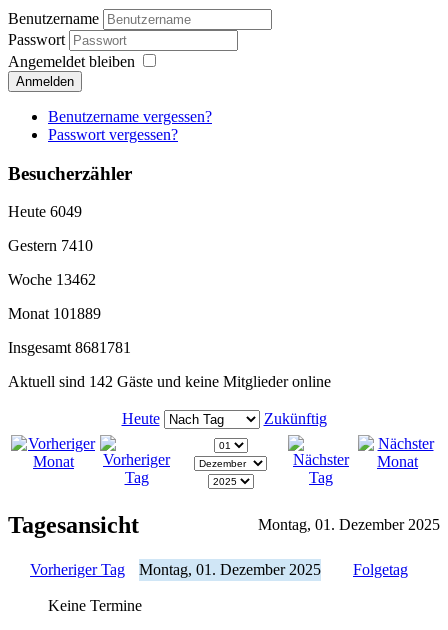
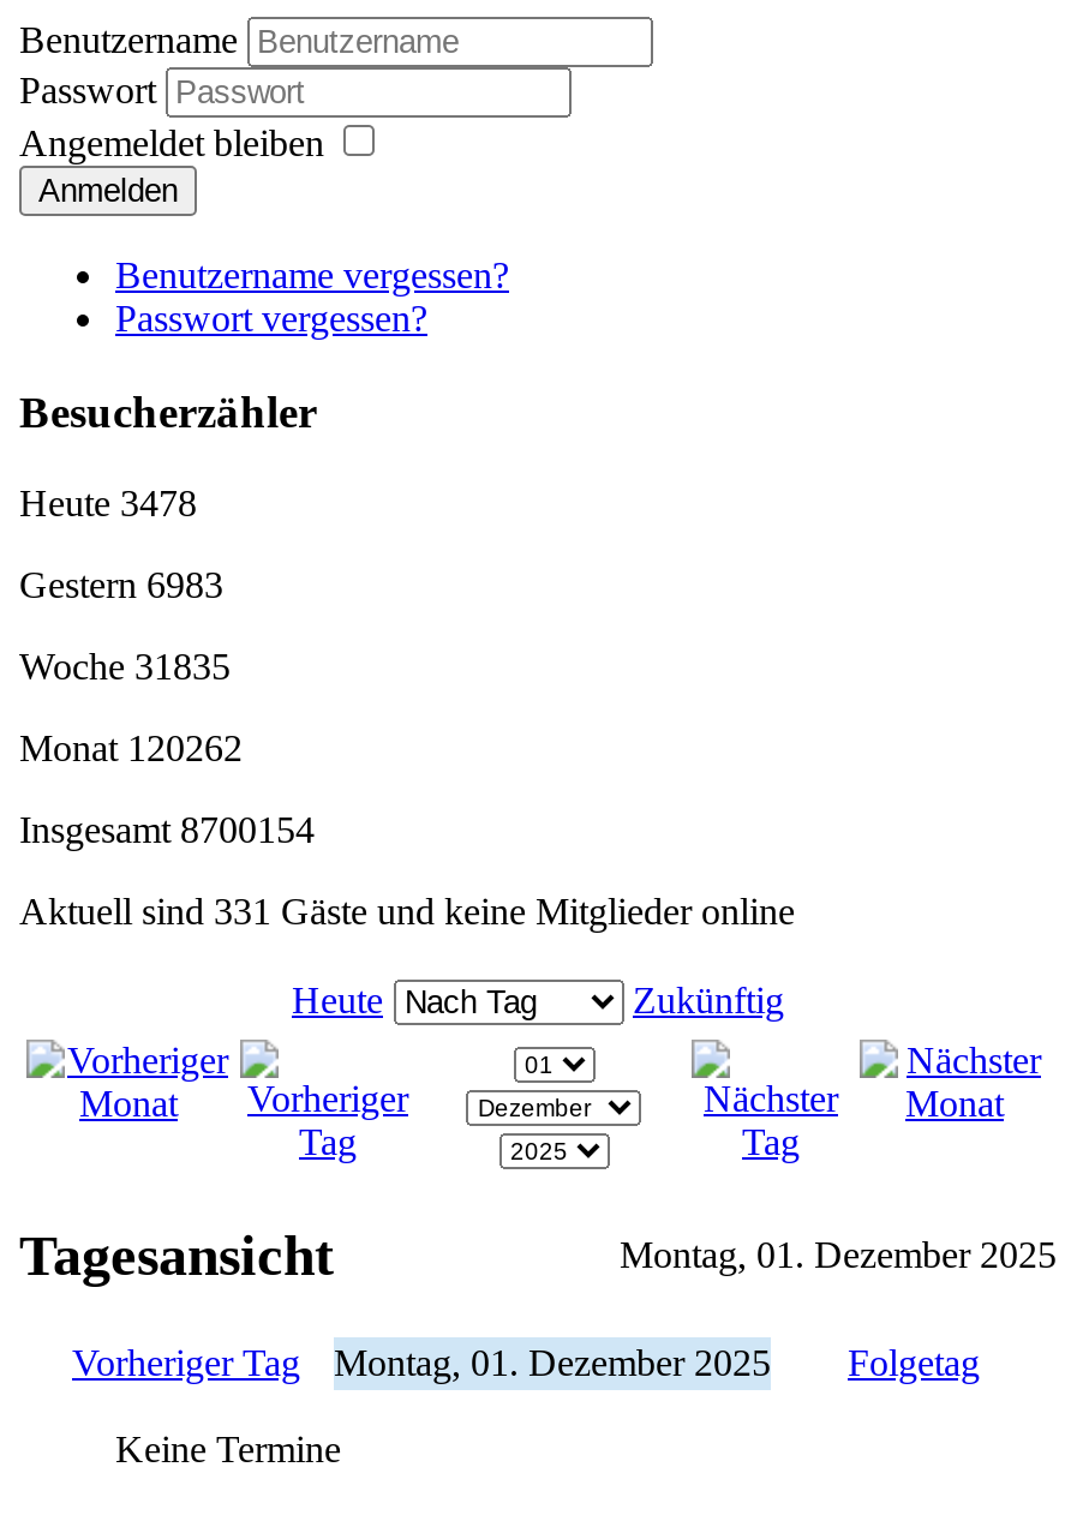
- Heute 6049
+ Heute 3478

- Gestern 7410
+ Gestern 6983

- Woche 13462
+ Woche 31835

- Monat 101889
+ Monat 120262

- Insgesamt 8681781
+ Insgesamt 8700154

- Aktuell sind 142 Gäste und keine Mitglieder online
+ Aktuell sind 331 Gäste und keine Mitglieder online
